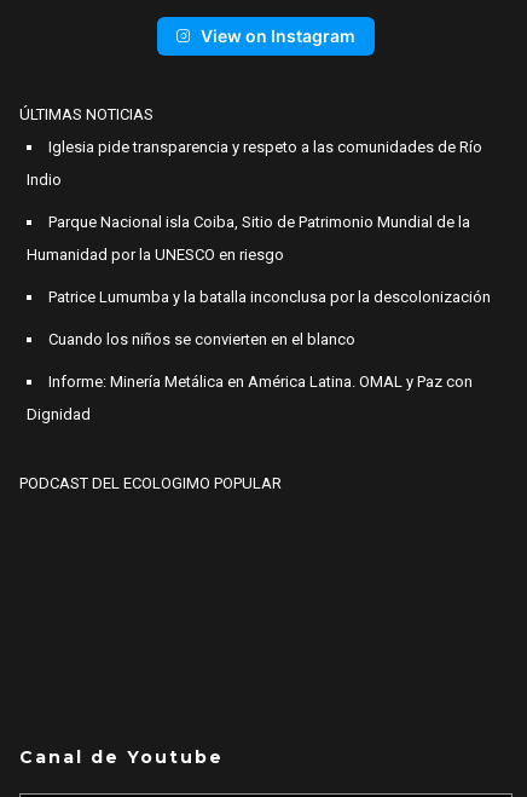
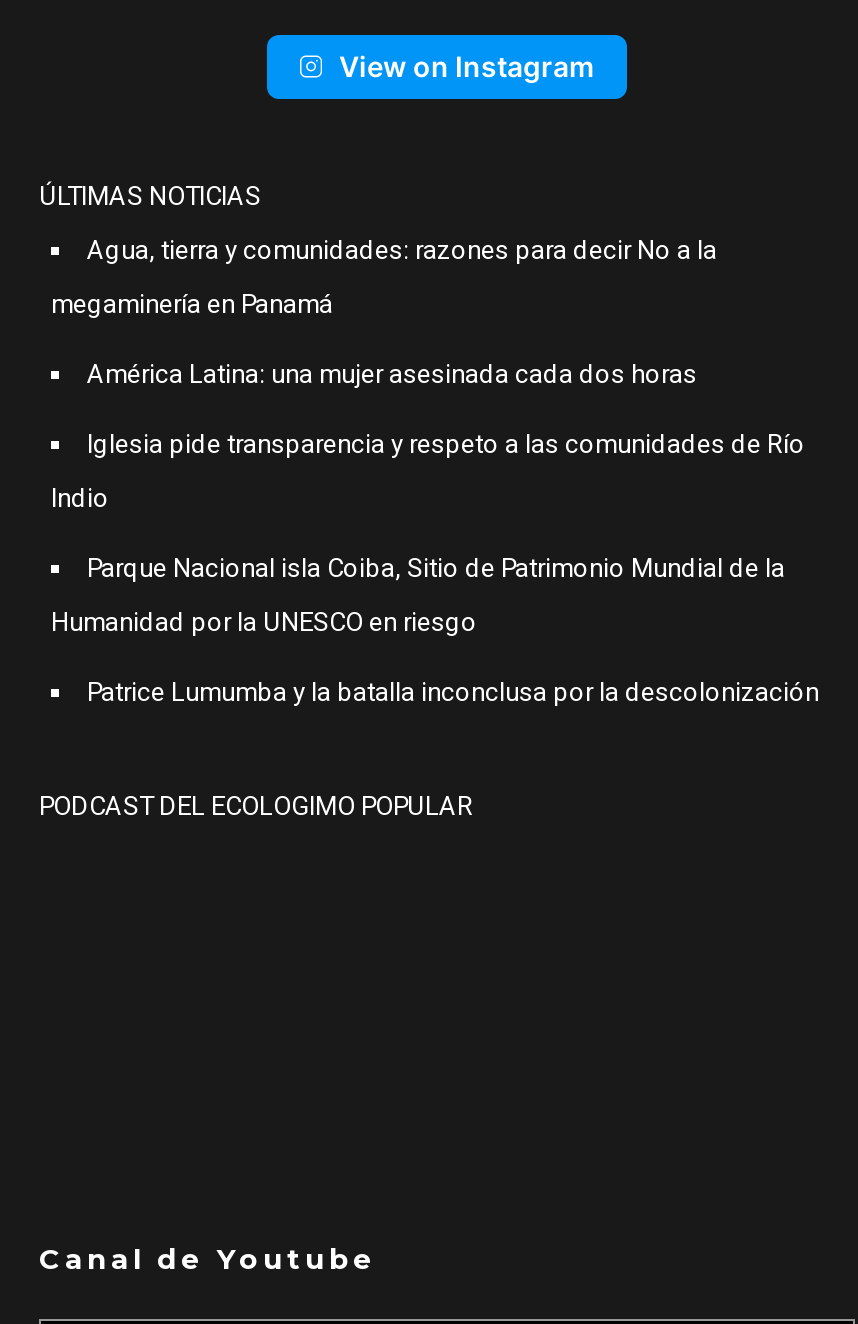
+ Agua, tierra y comunidades: razones para decir No a la
+ megaminería en Panamá
+ América Latina: una mujer asesinada cada dos horas

moved down: Iglesia pide transparencia y respeto a las comunidades de Río | Indio | Parque Nacional isla Coiba, Sitio de Patrimonio Mundial de la | Humanidad por la UNESCO en riesgo | Patrice Lumumba y la batalla inconclusa por la descolonización

- Cuando los niños se convierten en el blanco
- Informe: Minería Metálica en América Latina. OMAL y Paz con
- Dignidad
